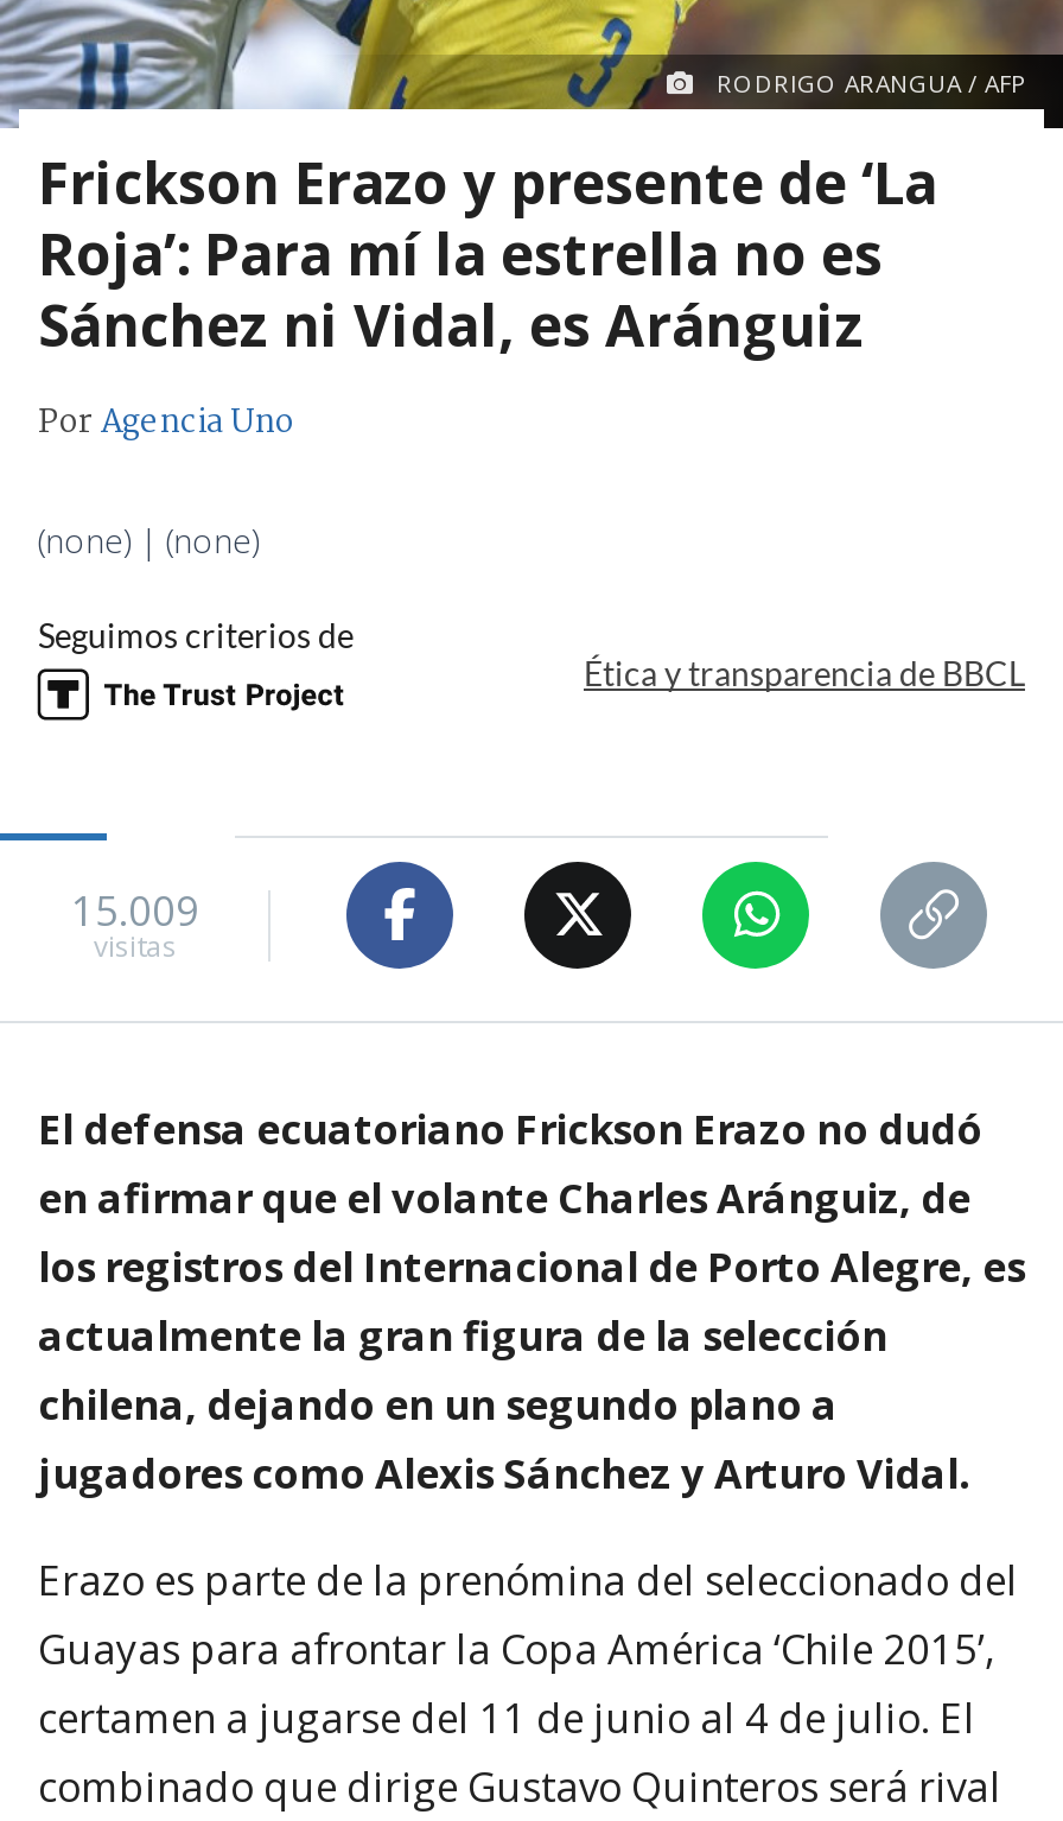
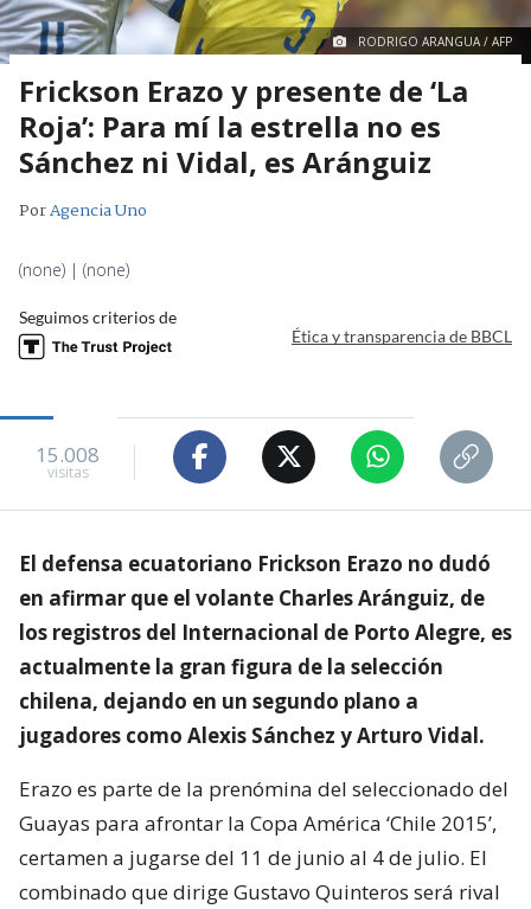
- 15.009
+ 15.008
